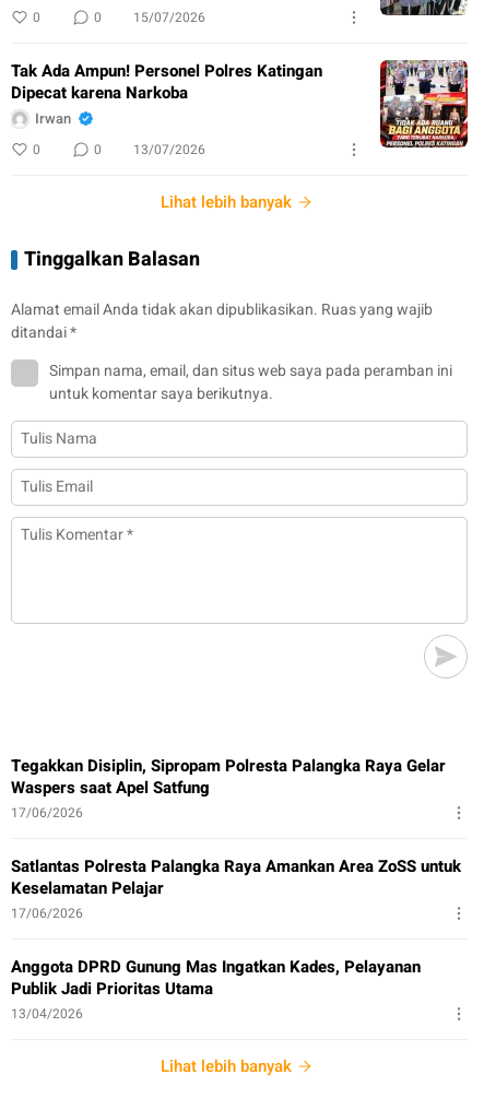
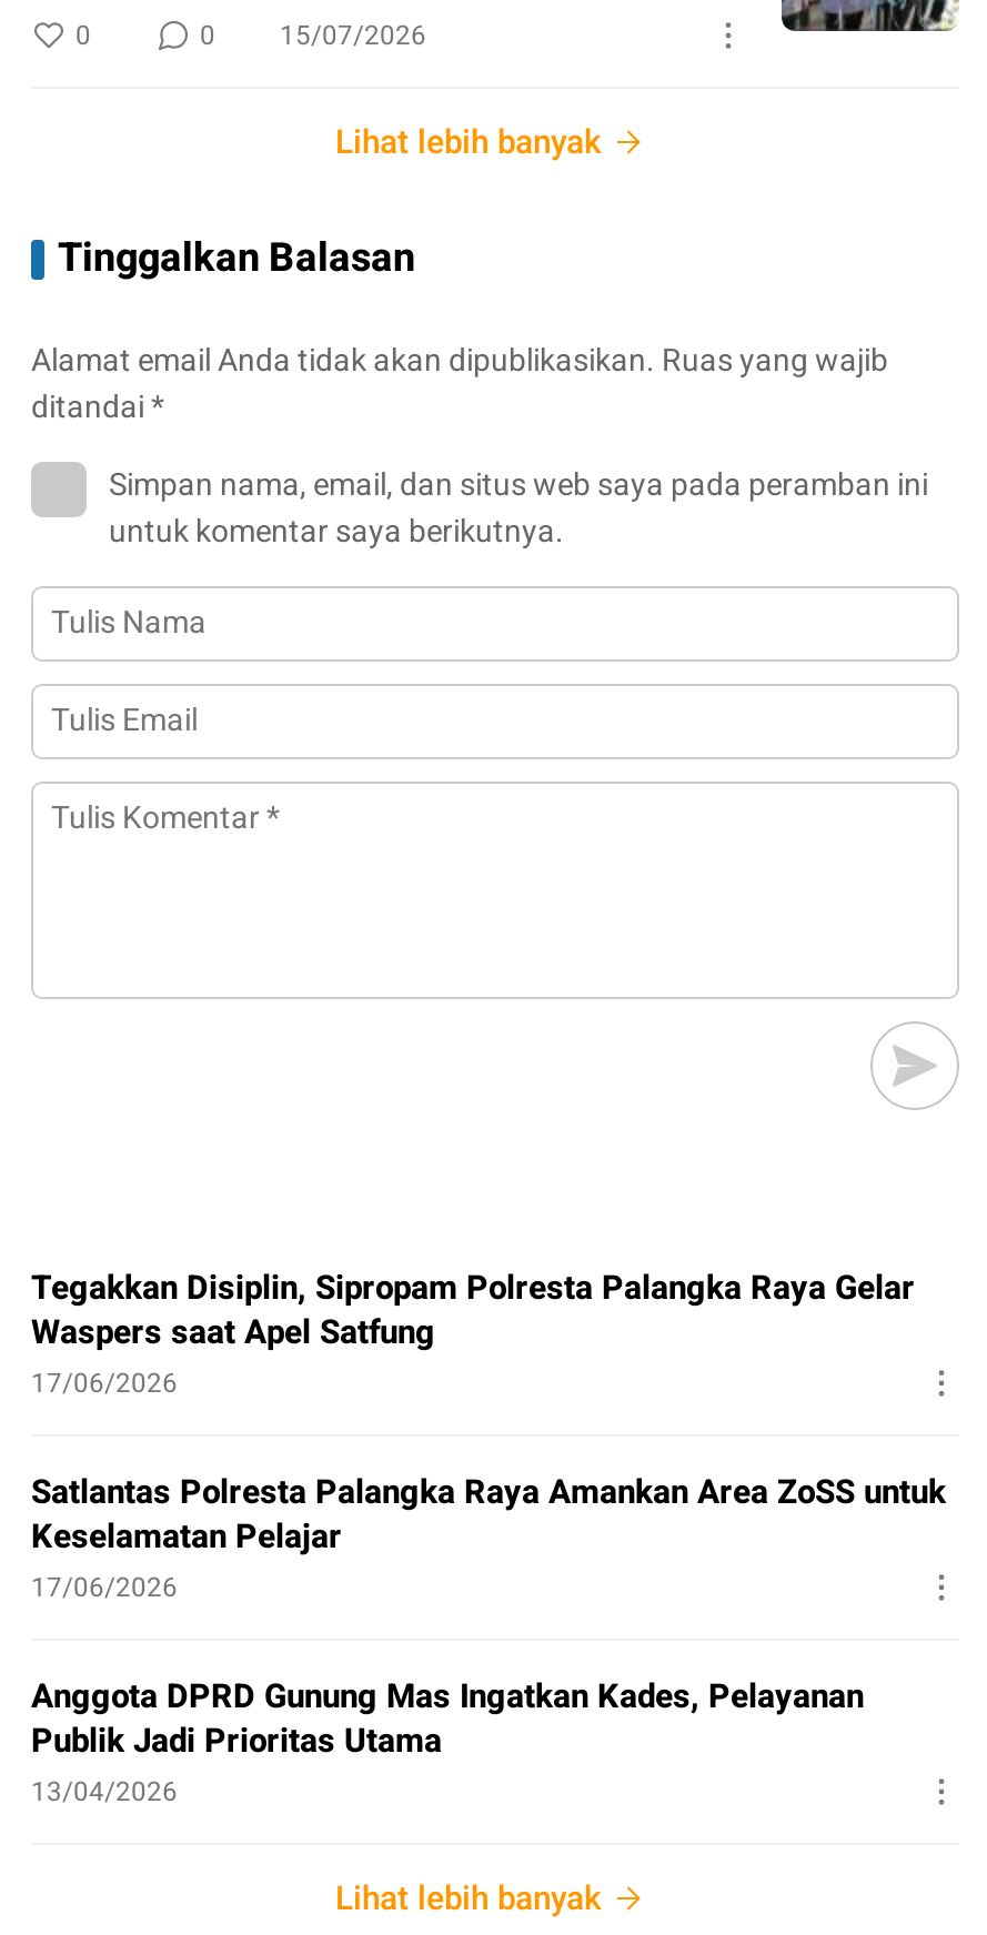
- Tak Ada Ampun! Personel Polres Katingan
- Dipecat karena Narkoba
- Irwan
- 0
- 0
- 13/07/2026

- [image]
